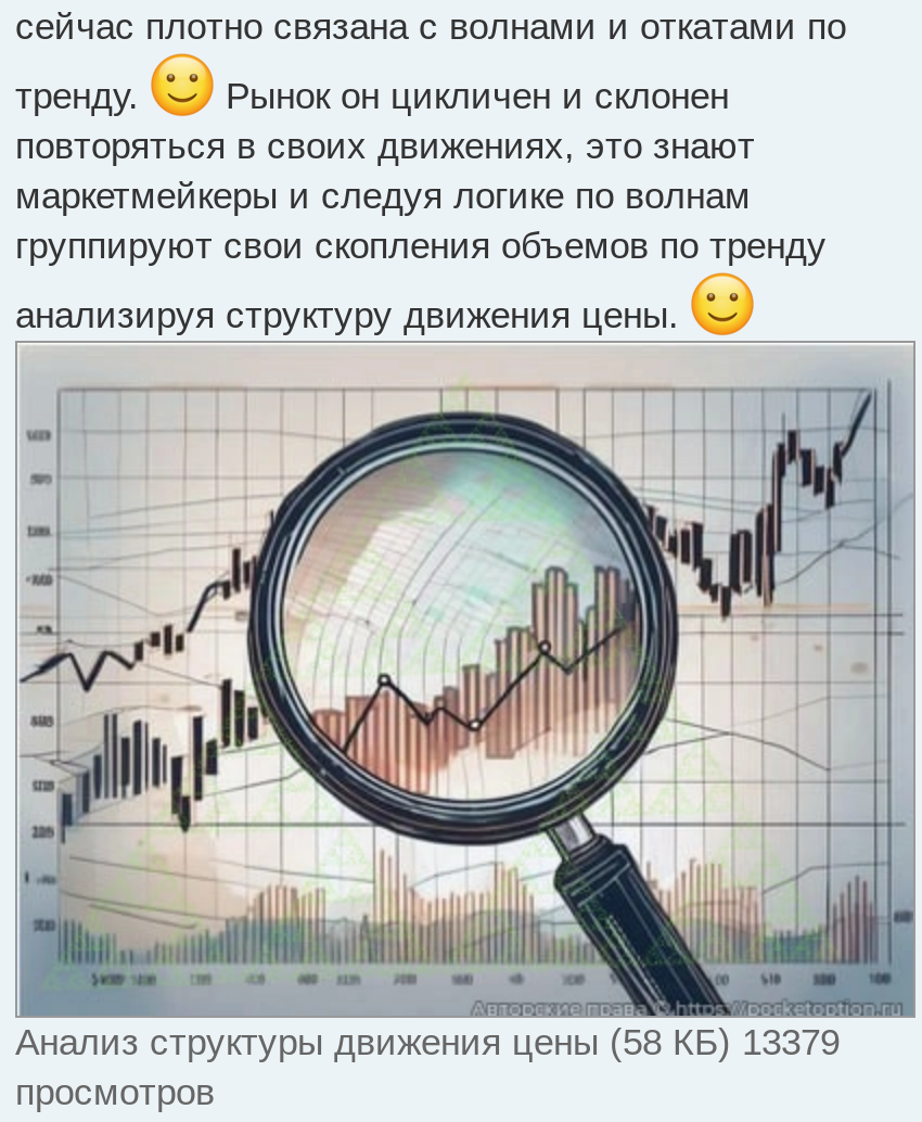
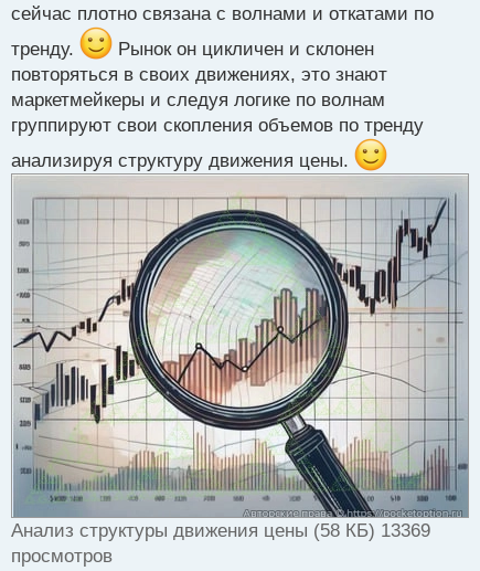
- Анализ структуры движения цены (58 КБ) 13379
+ Анализ структуры движения цены (58 КБ) 13369
